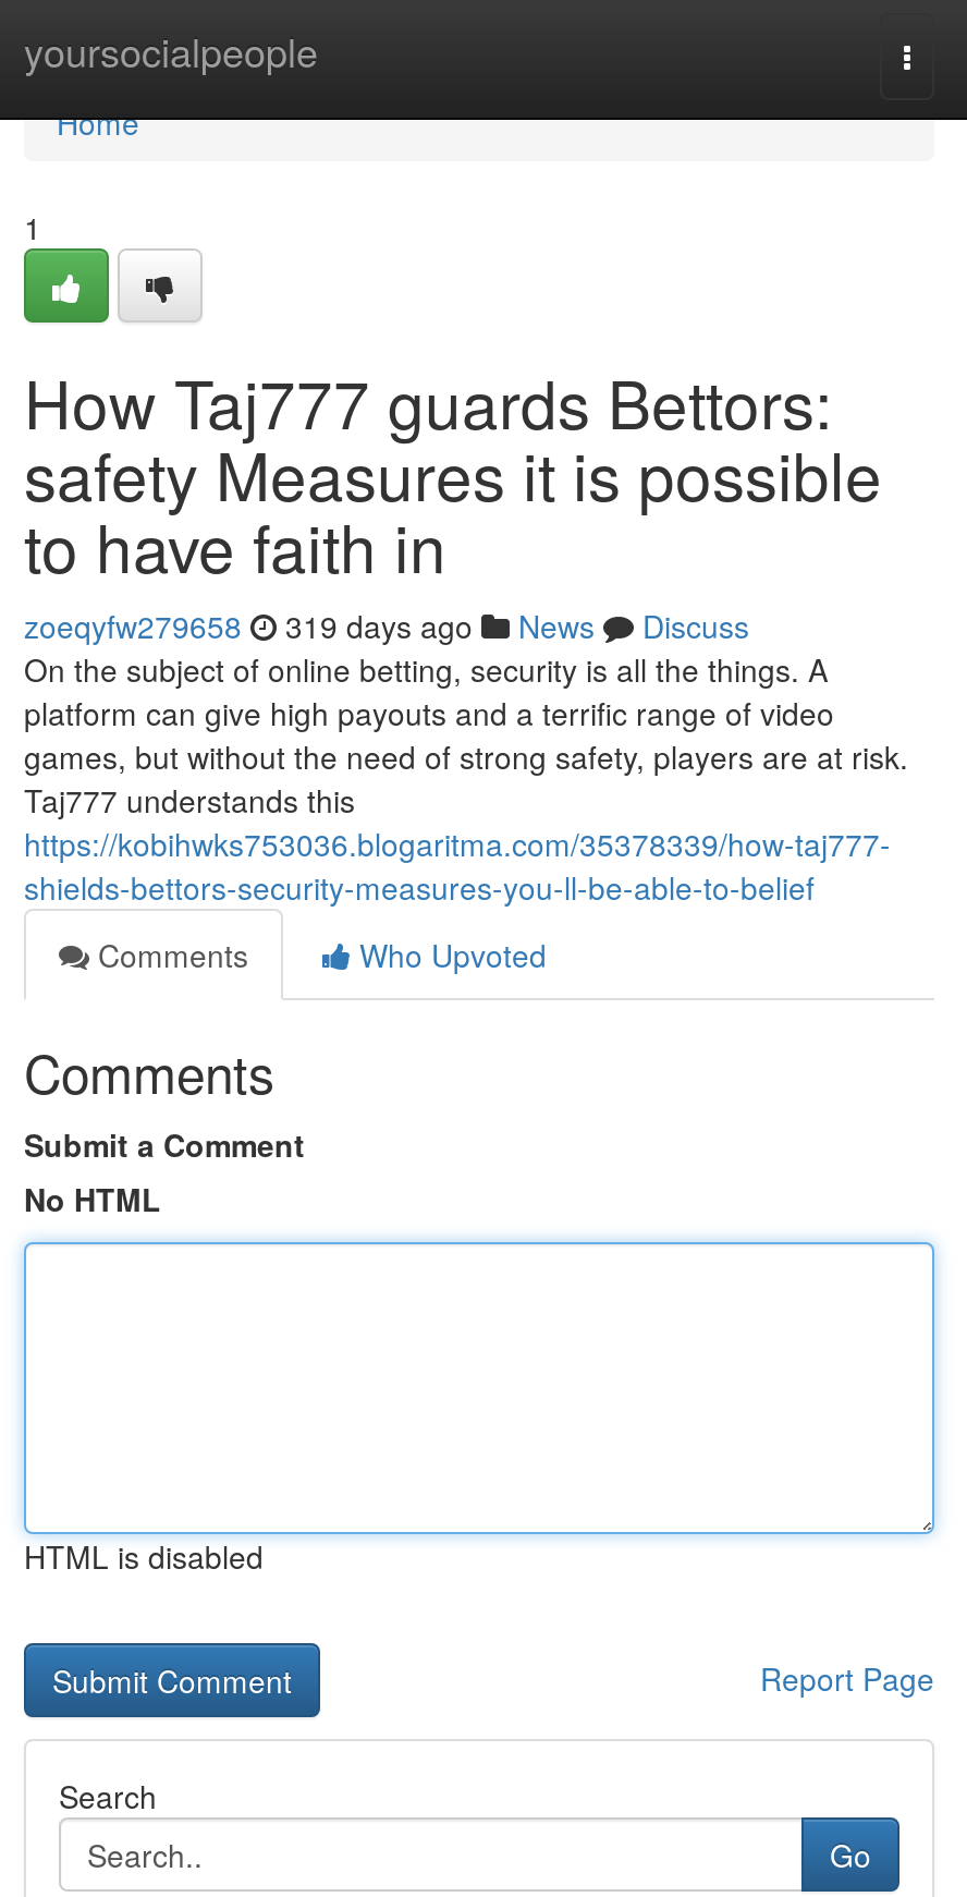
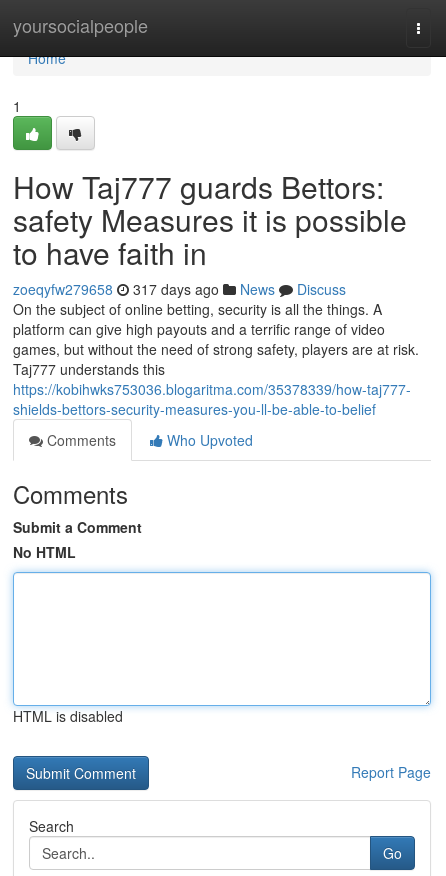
- zoeqyfw279658 319 days ago News Discuss
+ zoeqyfw279658 317 days ago News Discuss
